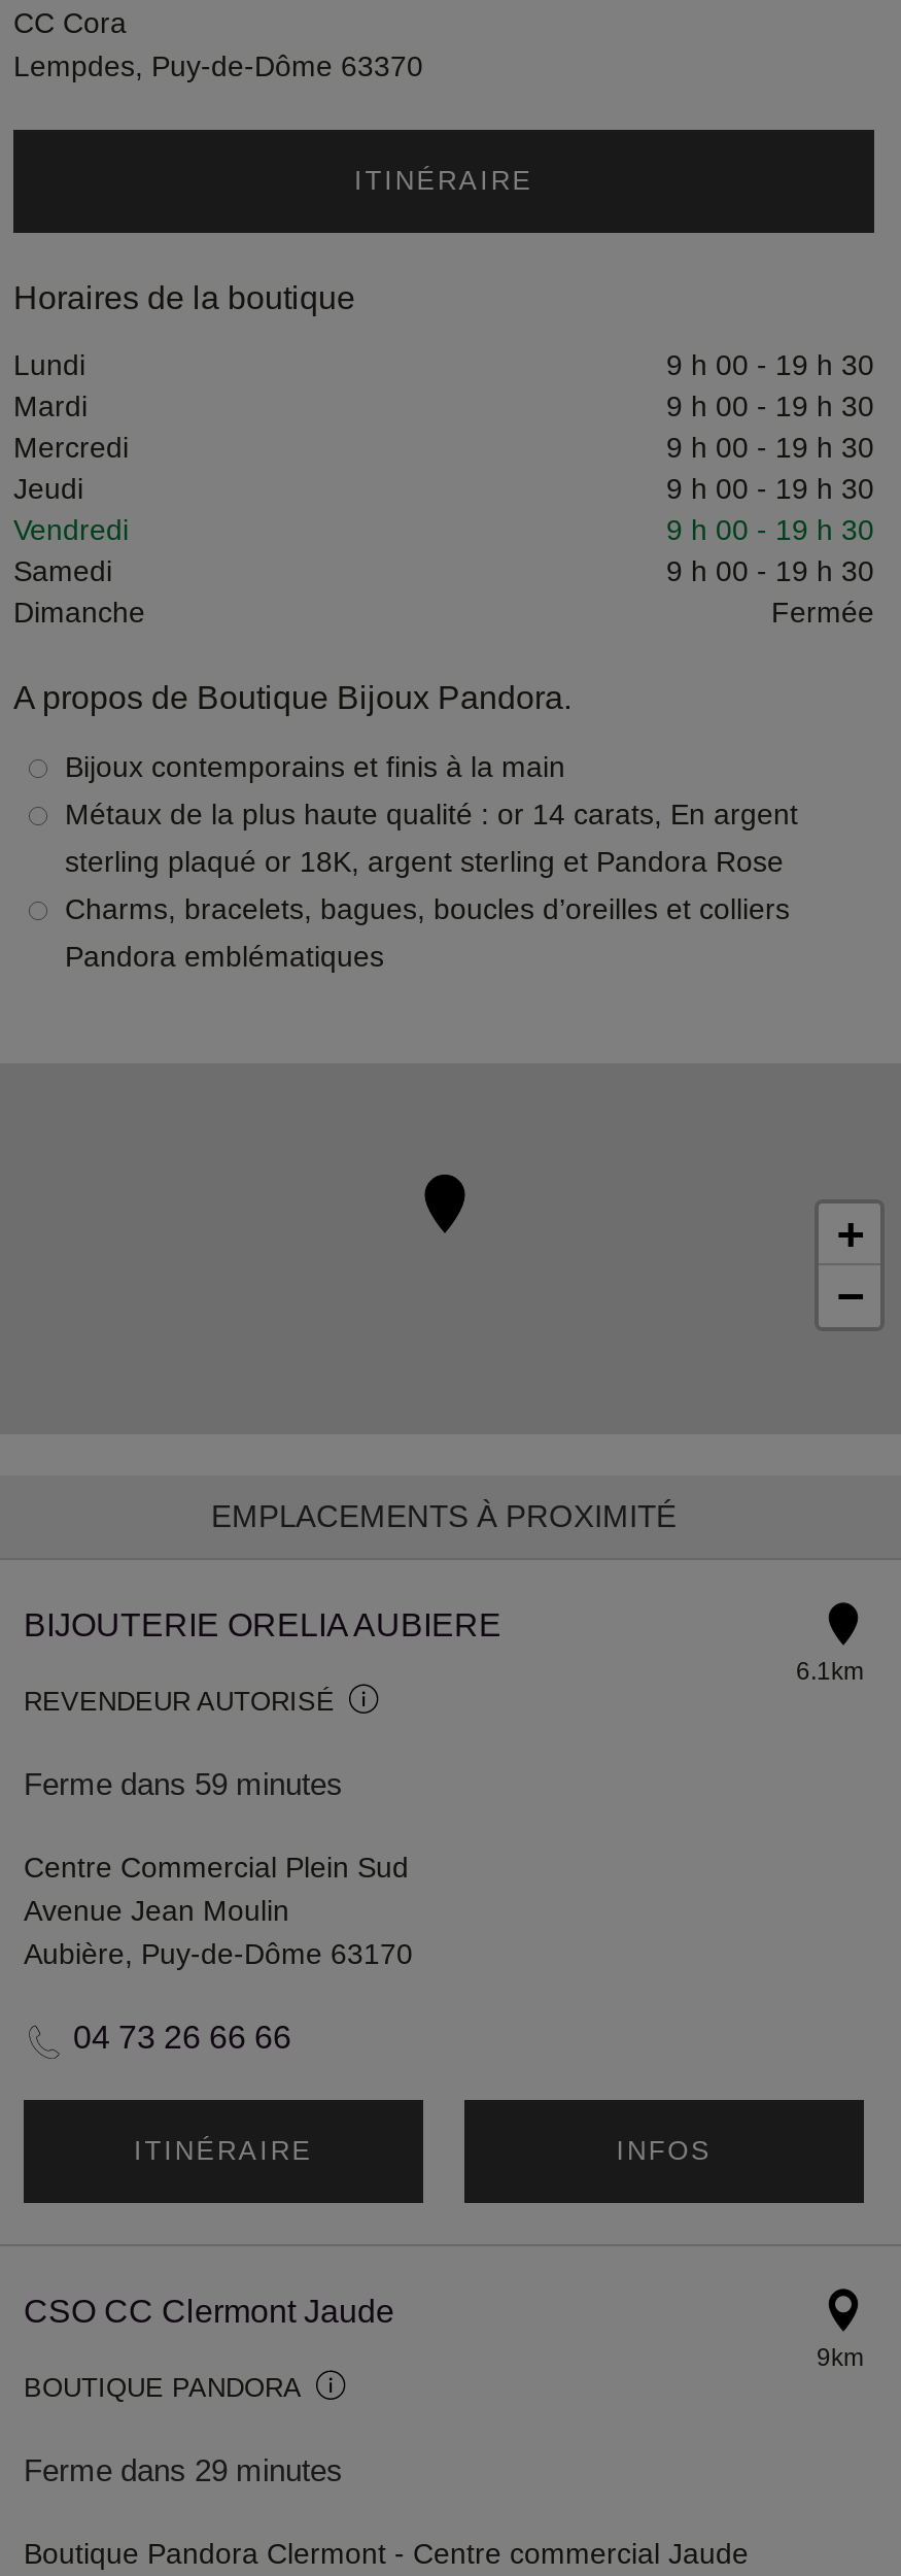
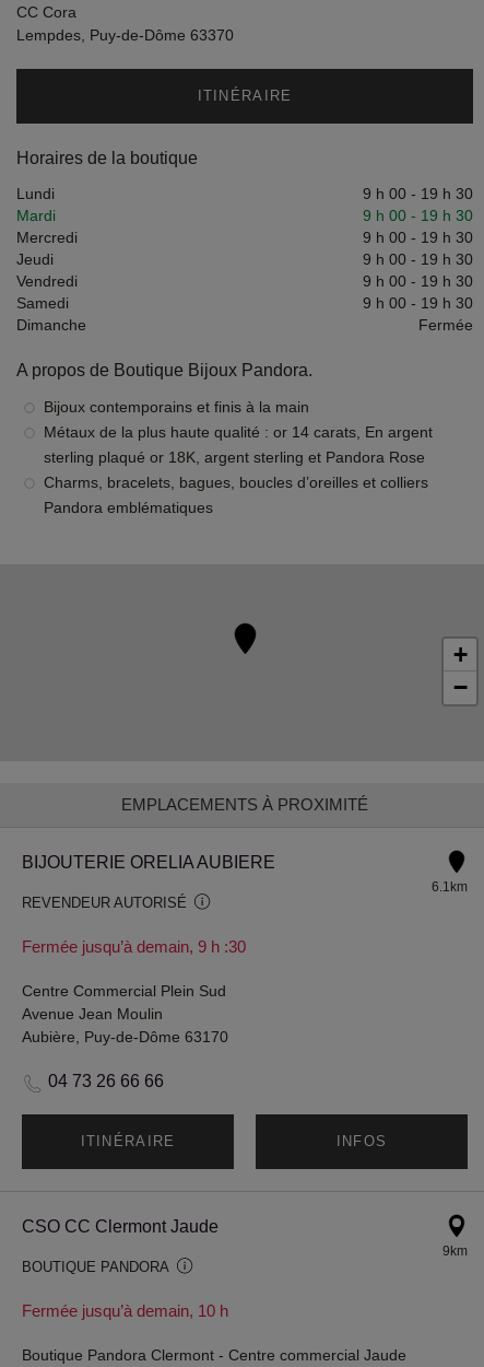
- Ferme dans 59 minutes
+ Fermée jusqu’à demain, 9 h :30

- Ferme dans 29 minutes
+ Fermée jusqu’à demain, 10 h
